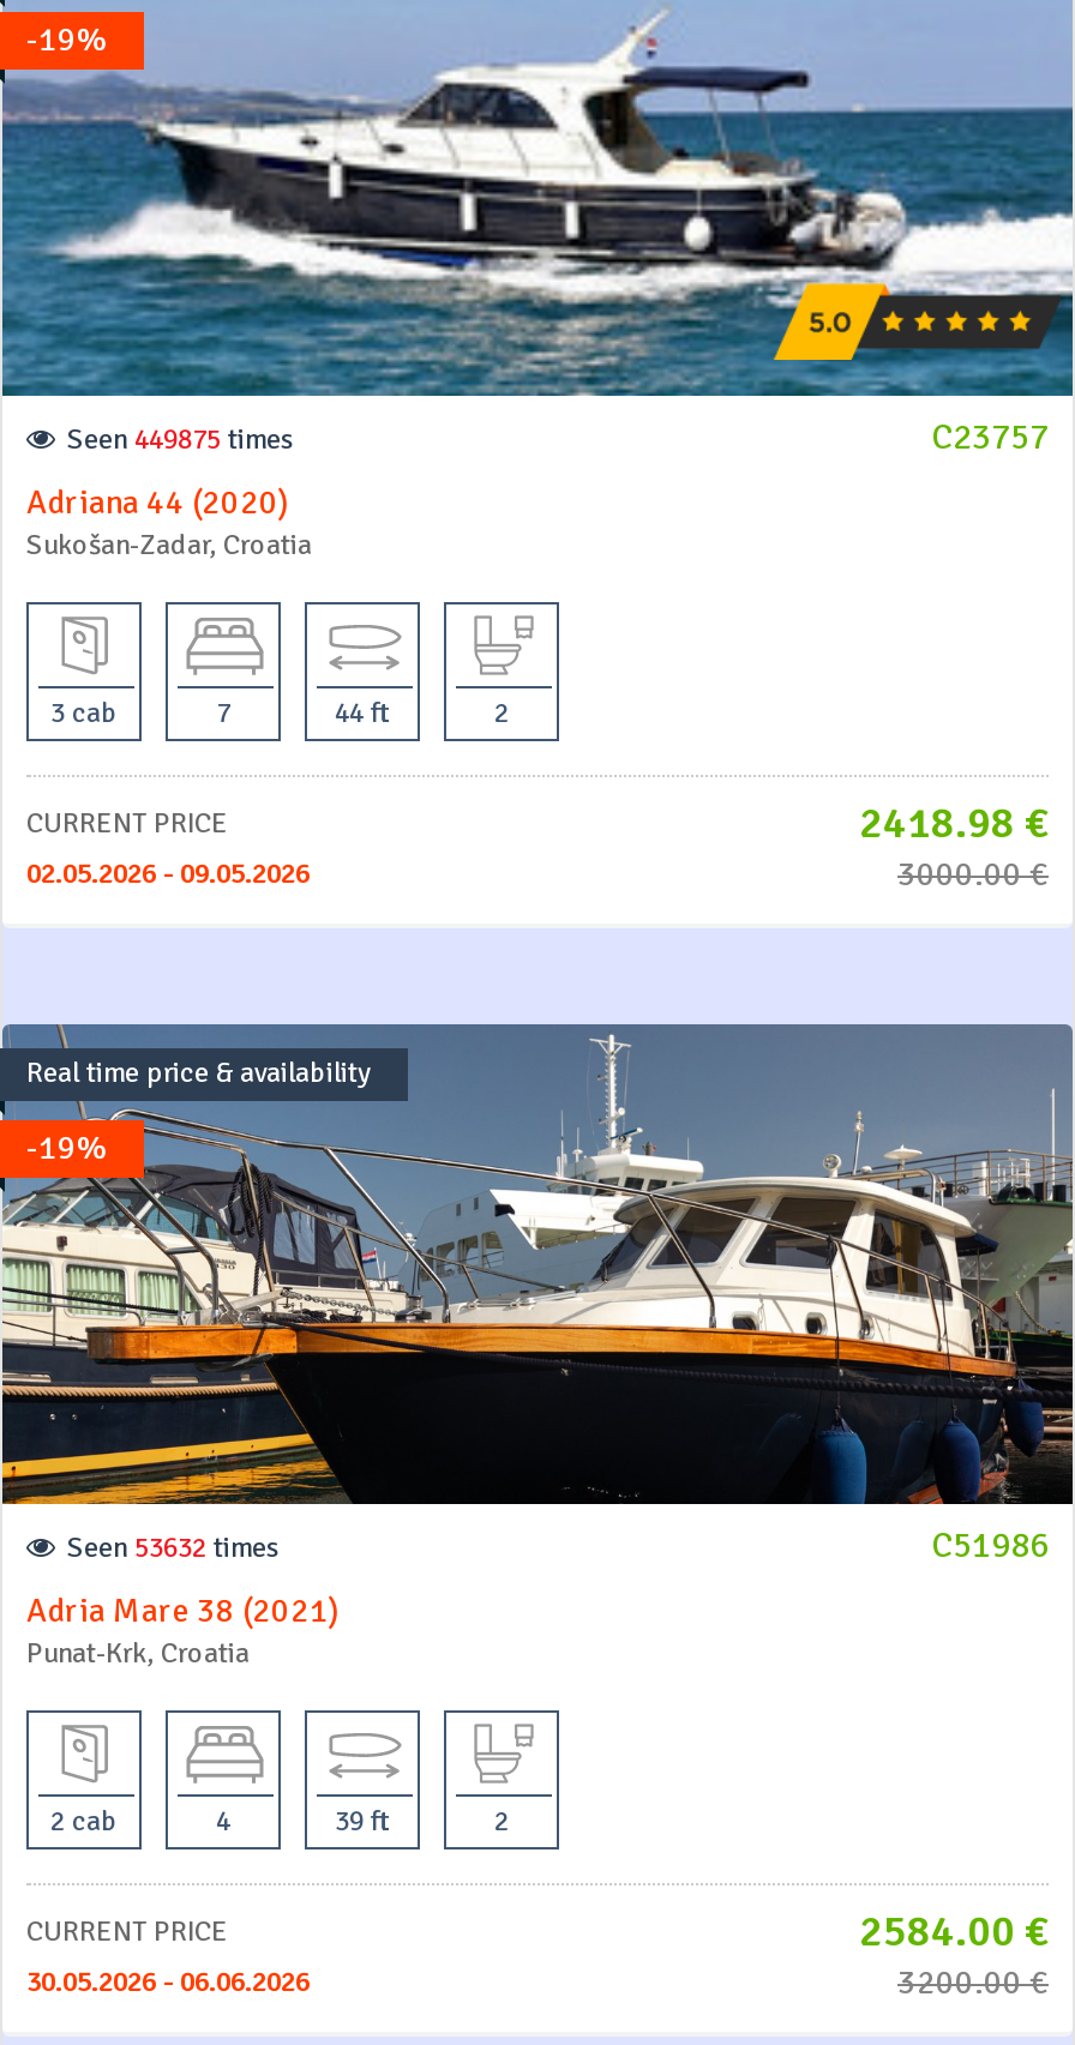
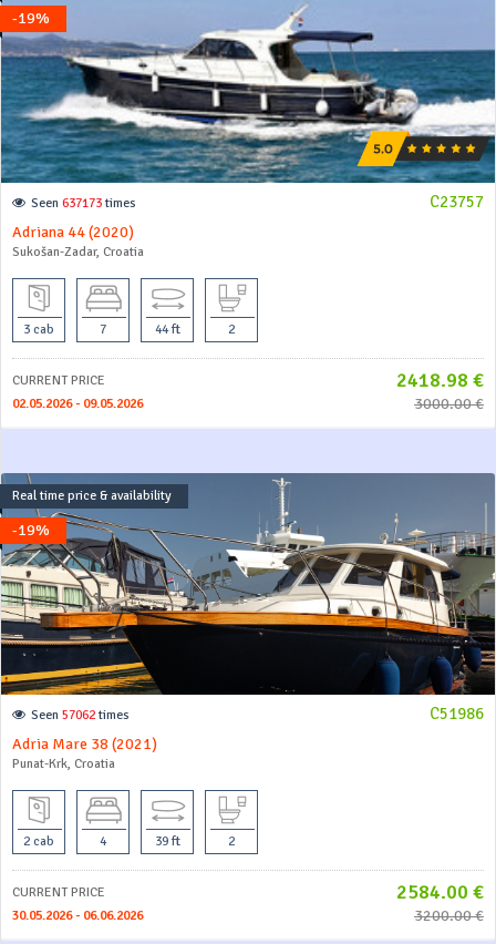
- Seen 449875 times
+ Seen 637173 times

- Seen 53632 times
+ Seen 57062 times
